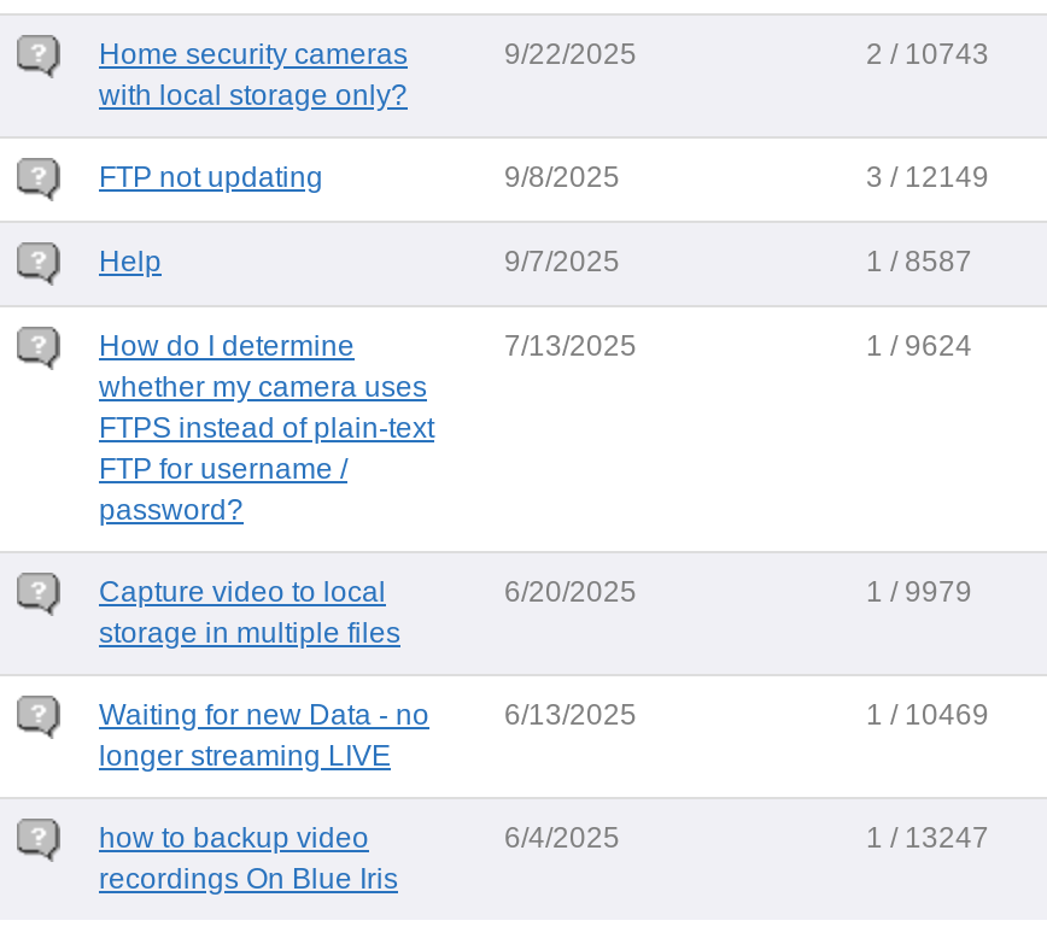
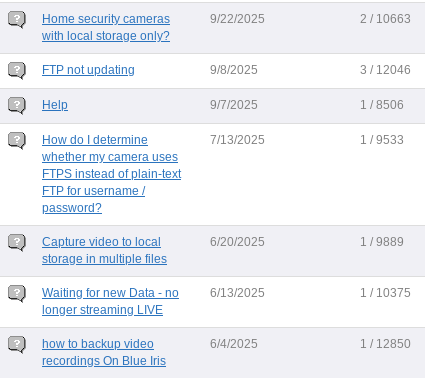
- 2 / 10743
+ 2 / 10663

- 3 / 12149
+ 3 / 12046

- 1 / 8587
+ 1 / 8506

- 1 / 9624
+ 1 / 9533

- 1 / 9979
+ 1 / 9889

- 1 / 10469
+ 1 / 10375

- 1 / 13247
+ 1 / 12850
